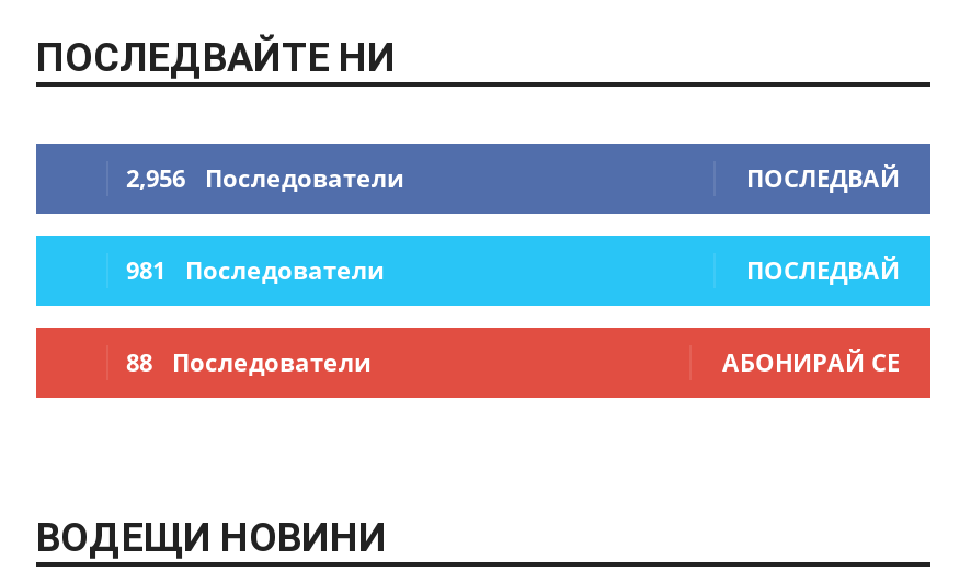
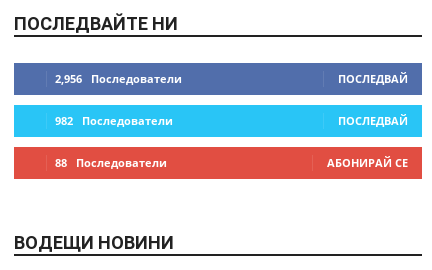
- 981 Последователи
+ 982 Последователи
